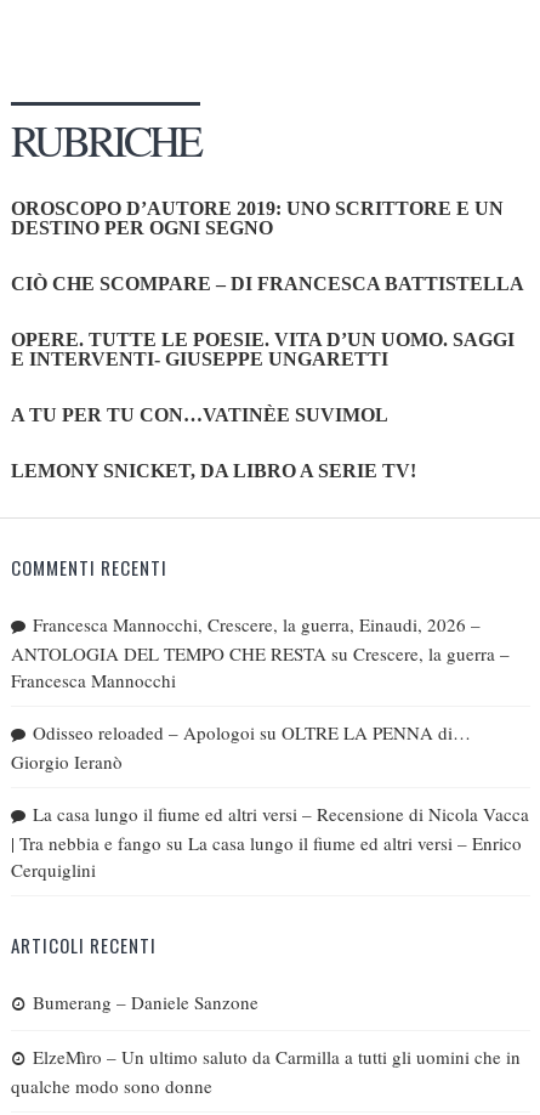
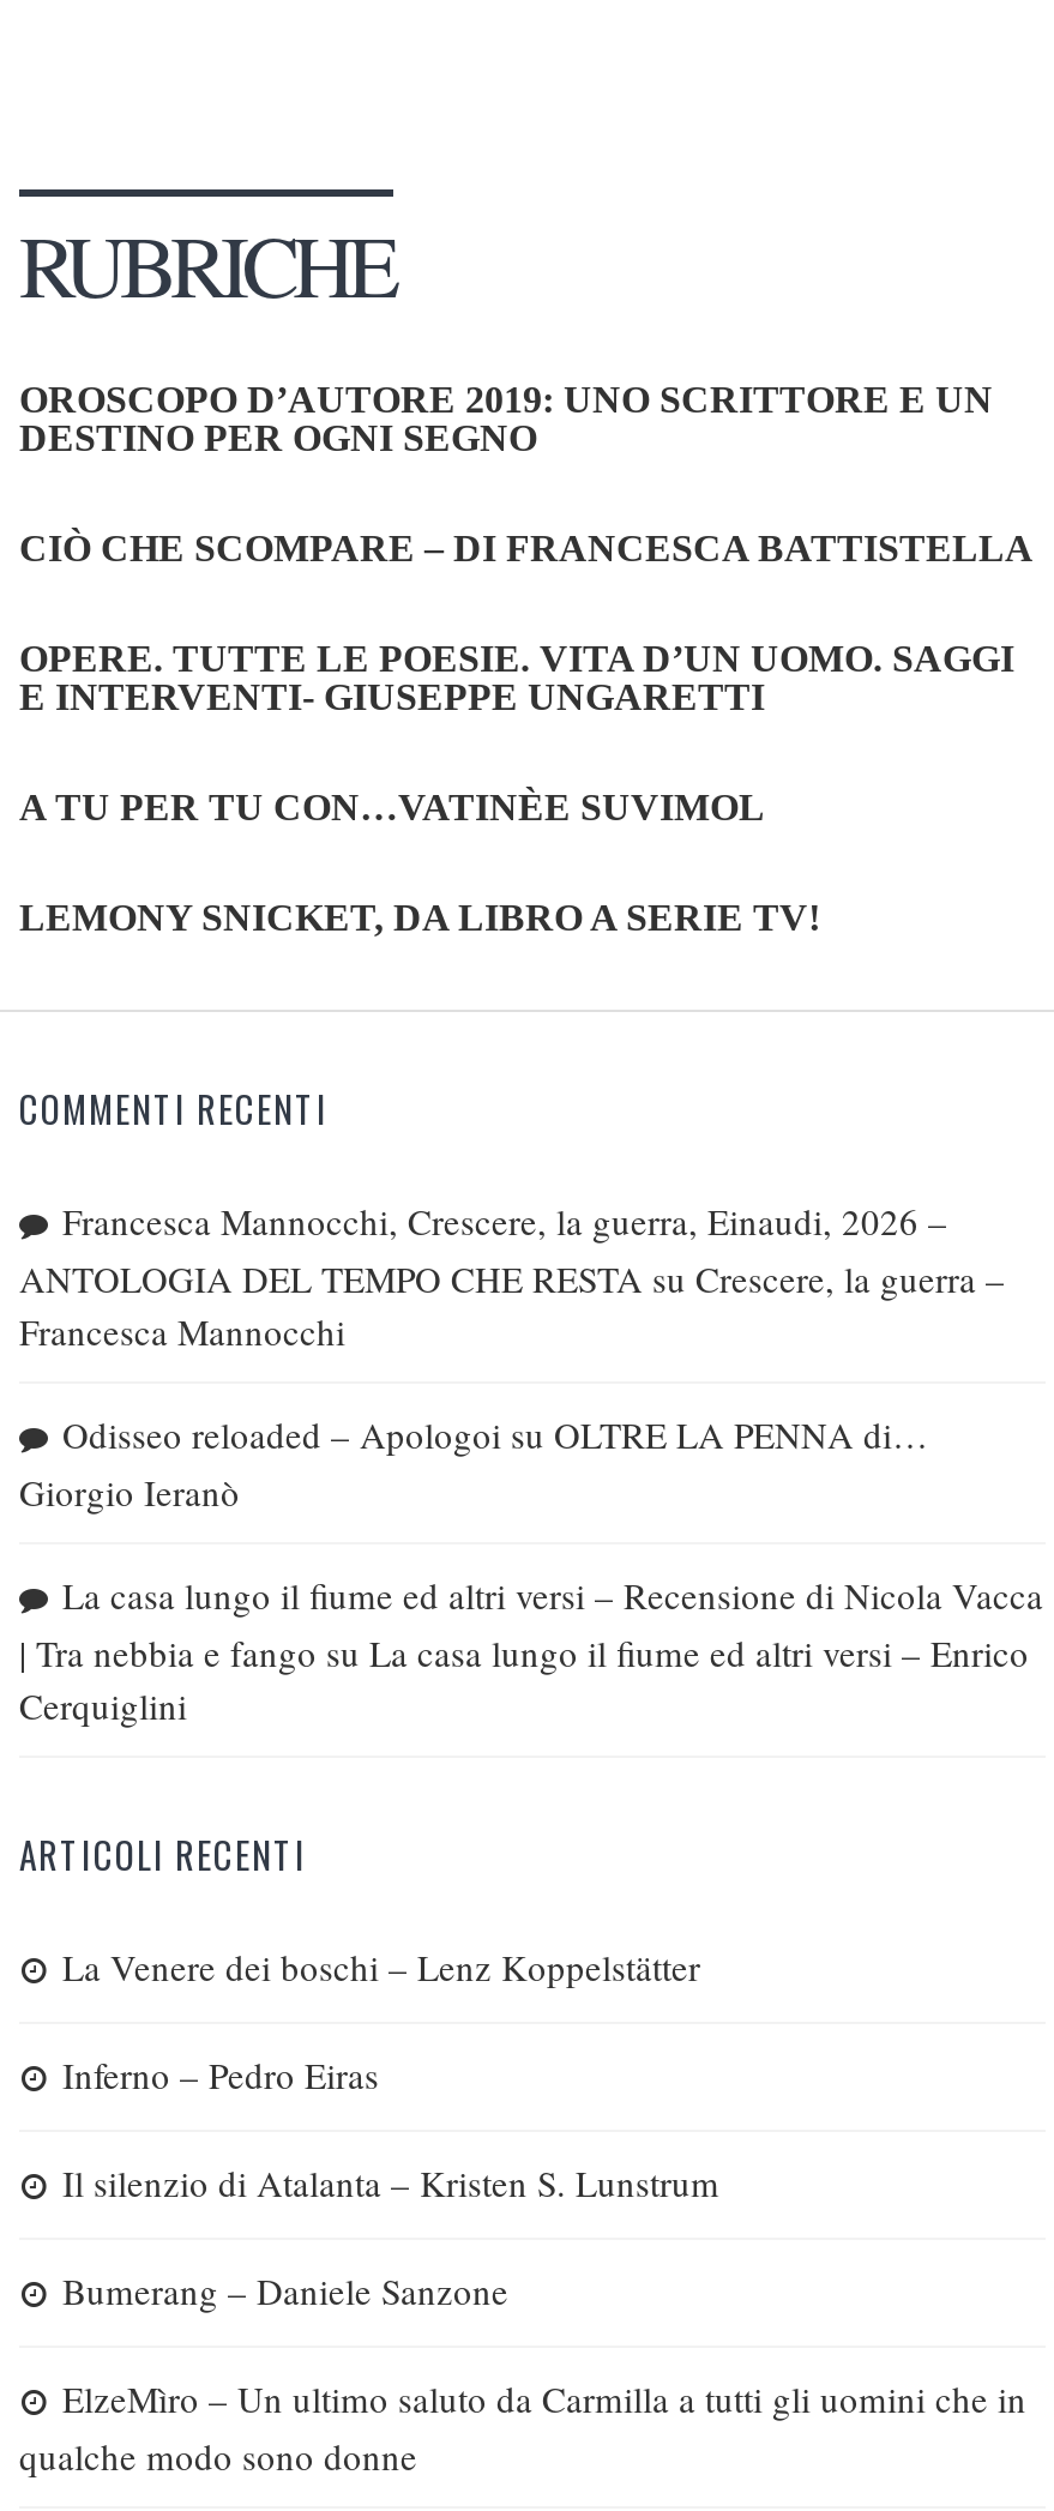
+ La Venere dei boschi – Lenz Koppelstätter
+ Inferno – Pedro Eiras
+ Il silenzio di Atalanta – Kristen S. Lunstrum
